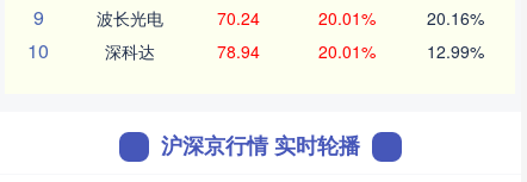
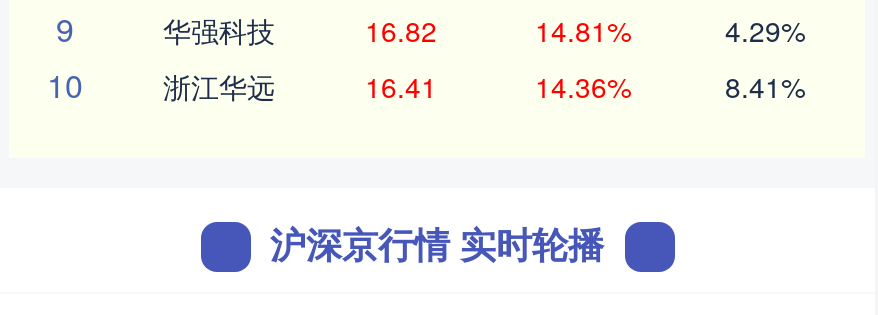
- 波长光电
- 70.24
- 20.01%
- 20.16%
+ 华强科技
+ 16.82
+ 14.81%
+ 4.29%

- 深科达
- 78.94
- 20.01%
- 12.99%
+ 浙江华远
+ 16.41
+ 14.36%
+ 8.41%
